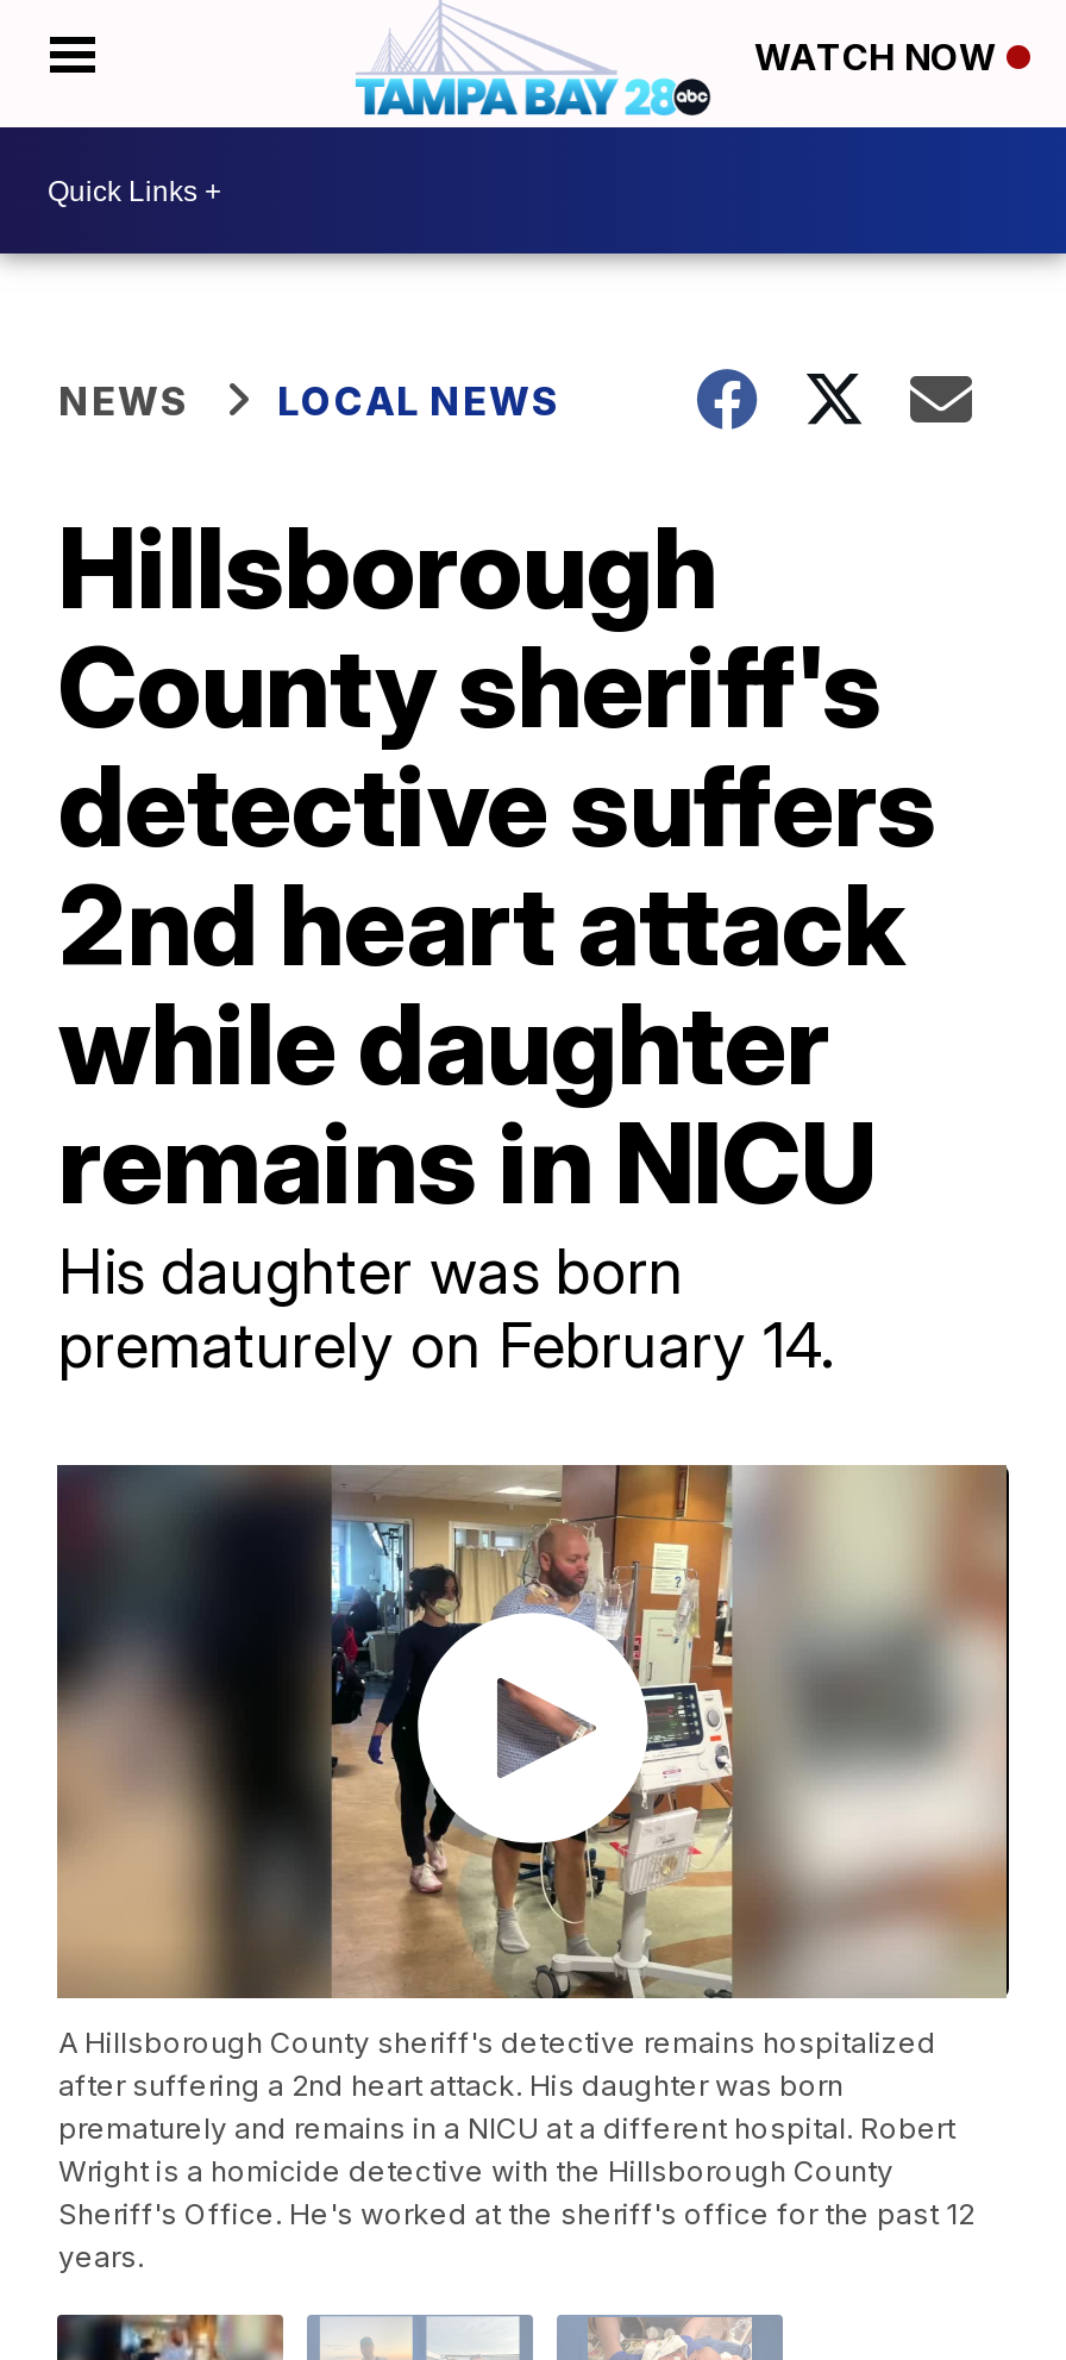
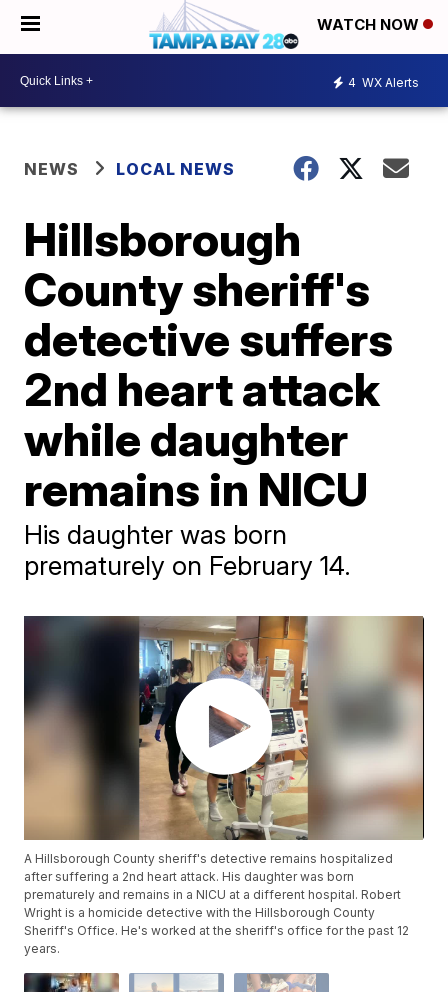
+ 4 WX Alerts
